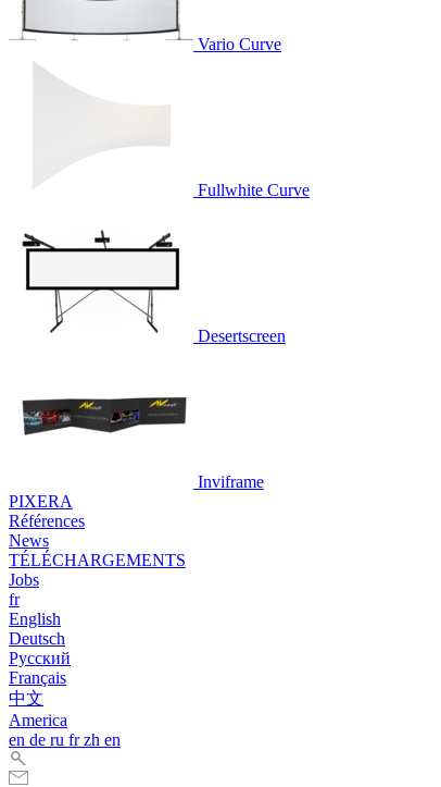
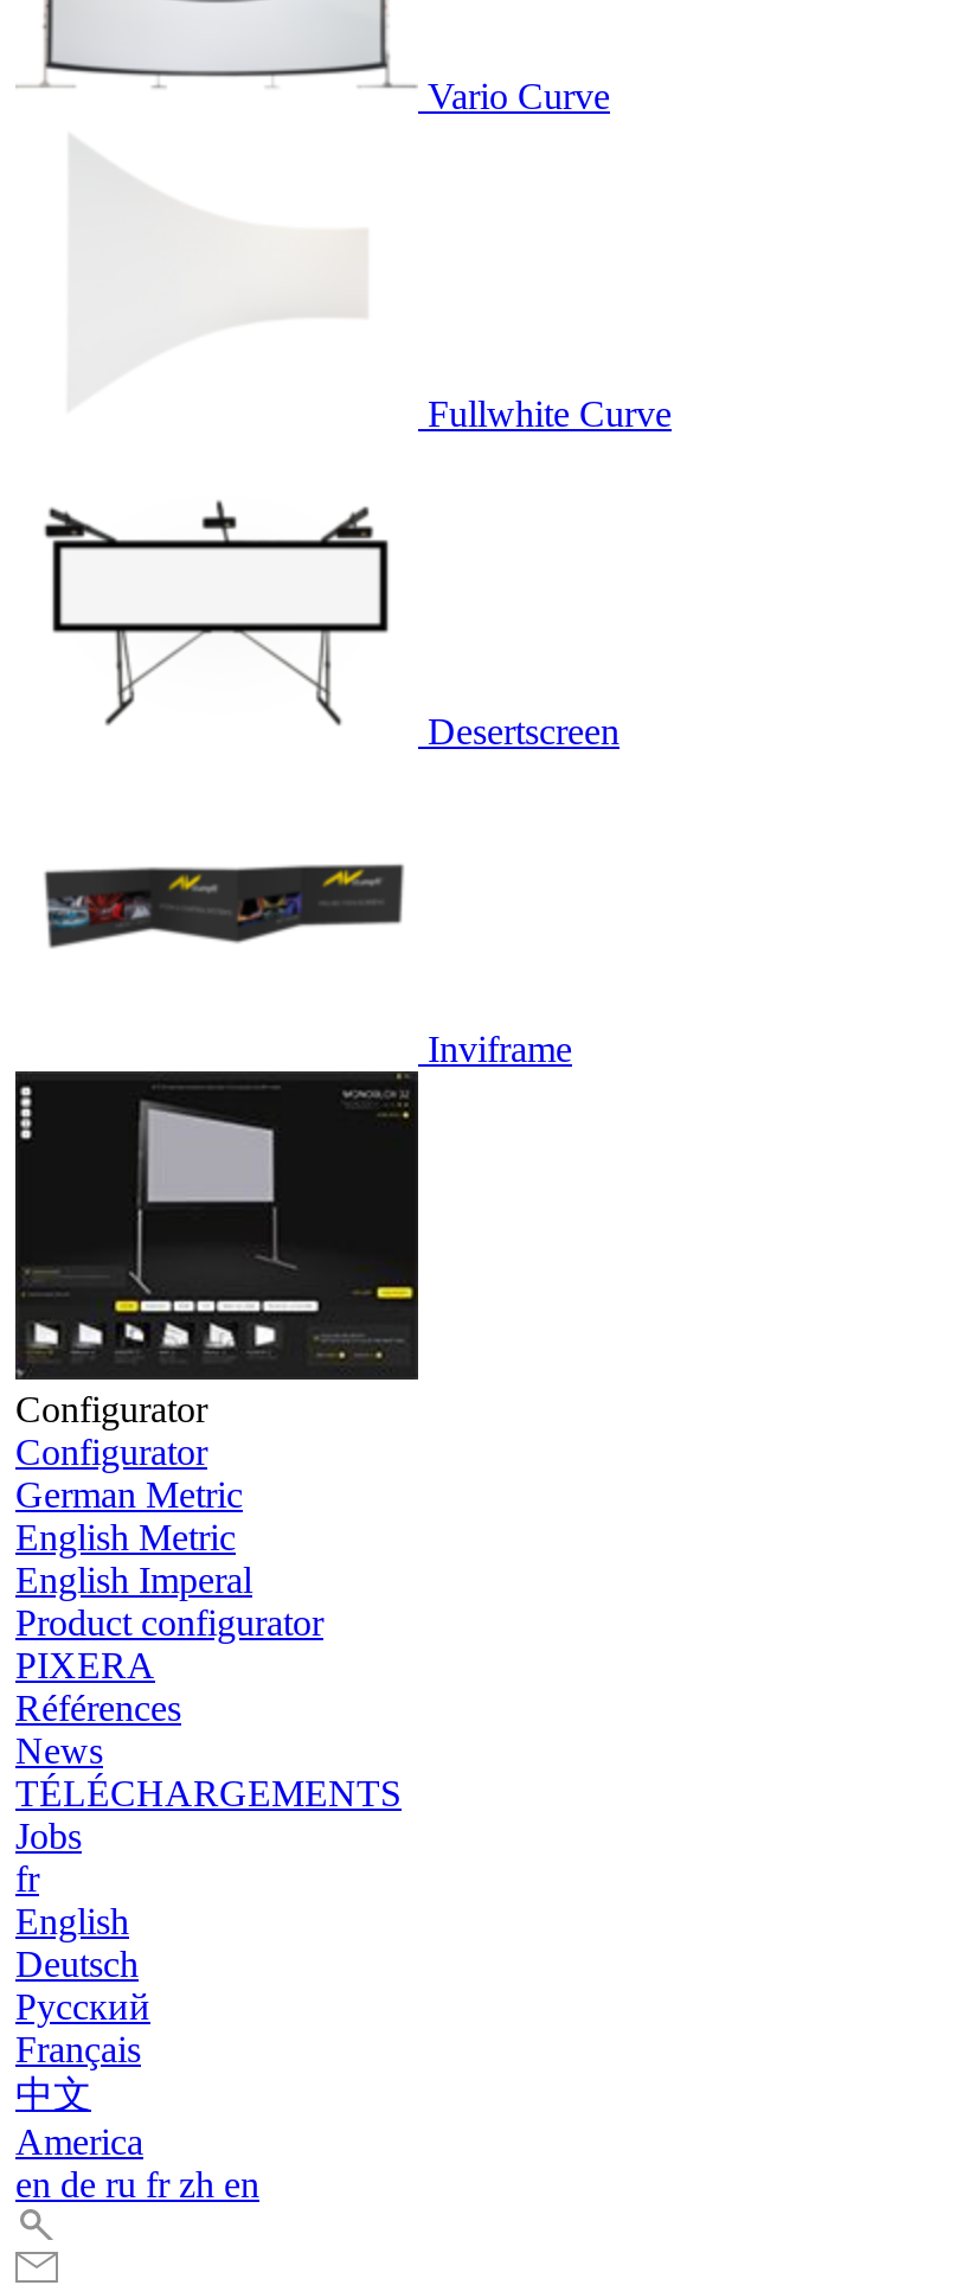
+ [image]
+ Configurator
+ Configurator
+ German Metric
+ English Metric
+ English Imperal
+ Product configurator
